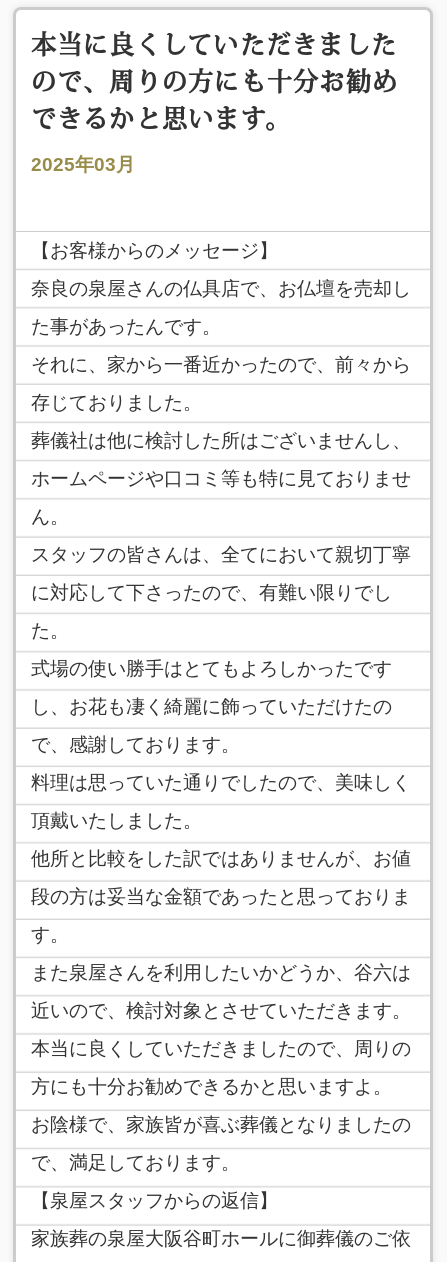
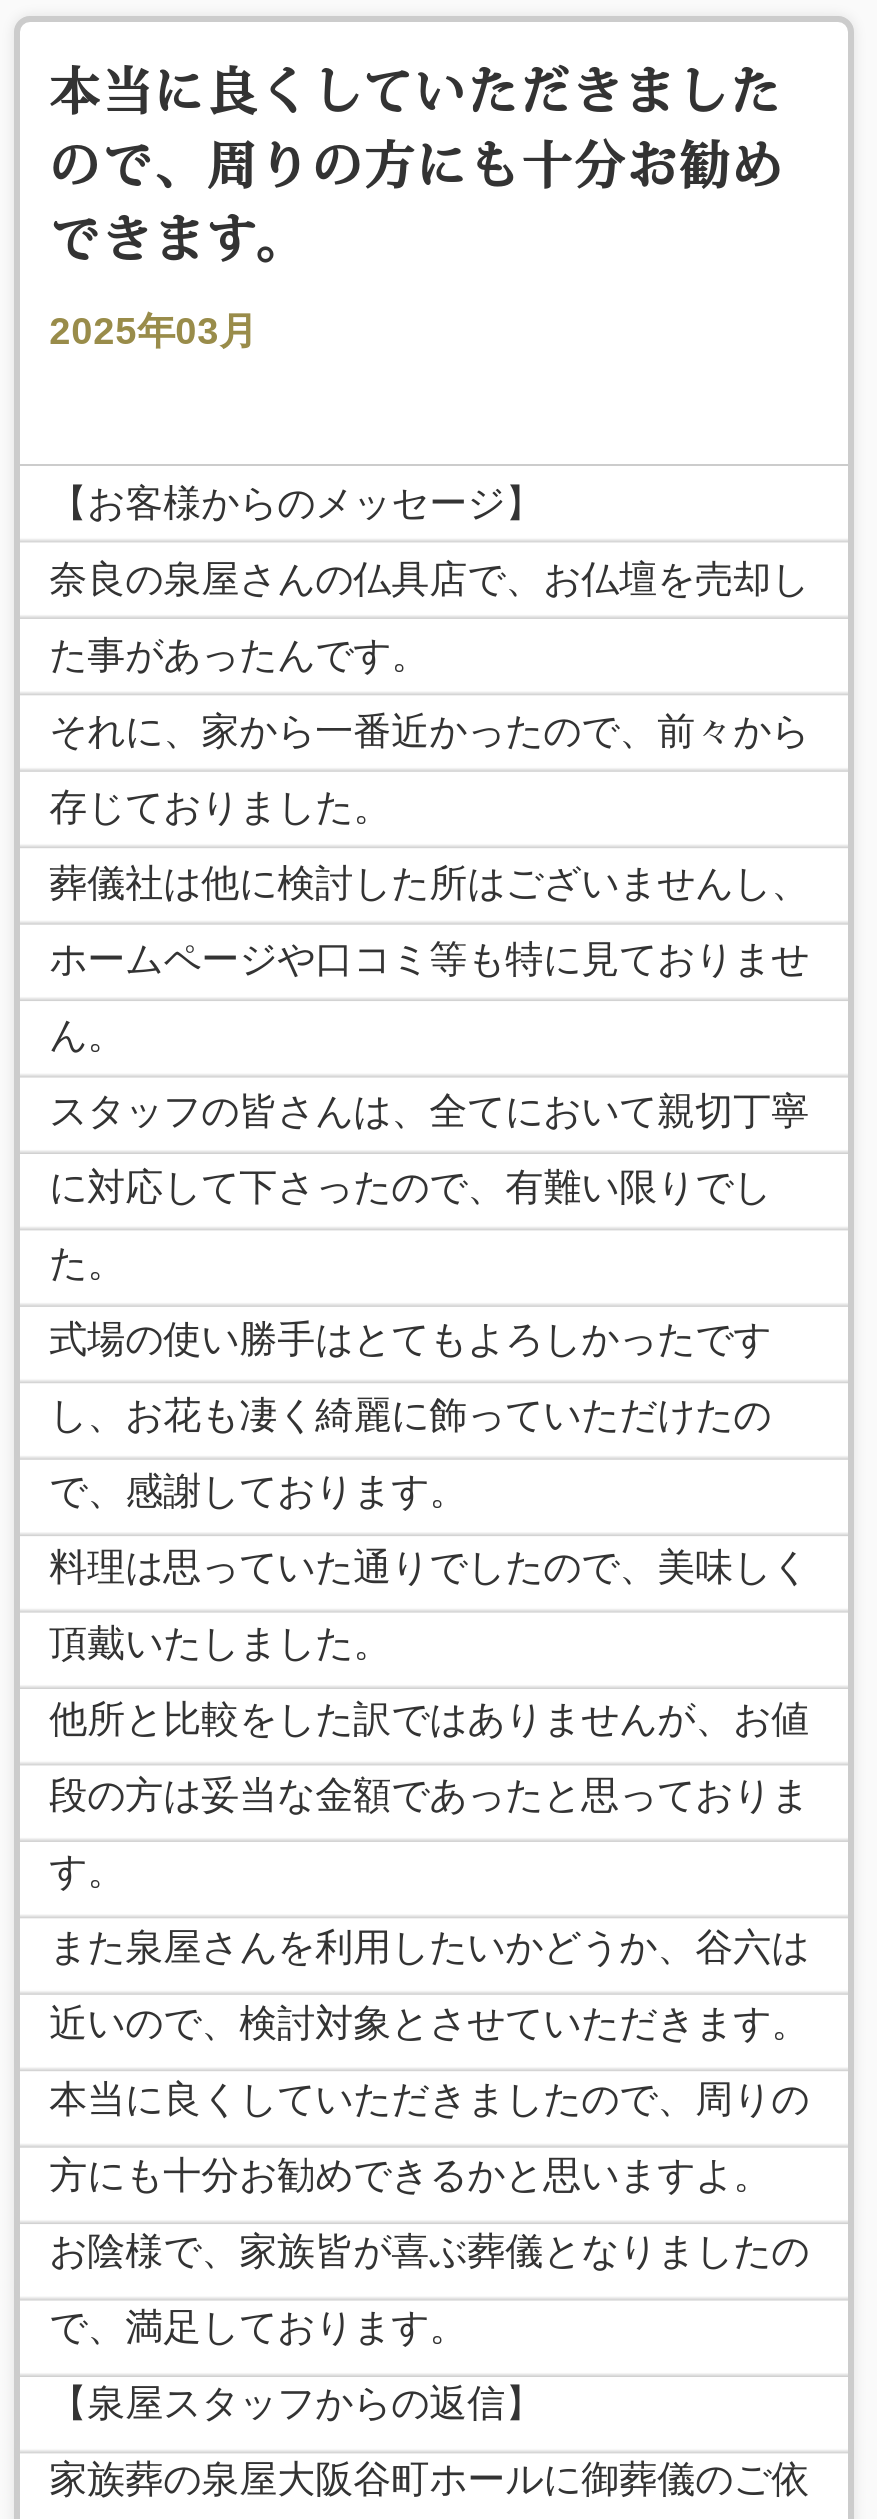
- できるかと思います。
+ できます。
